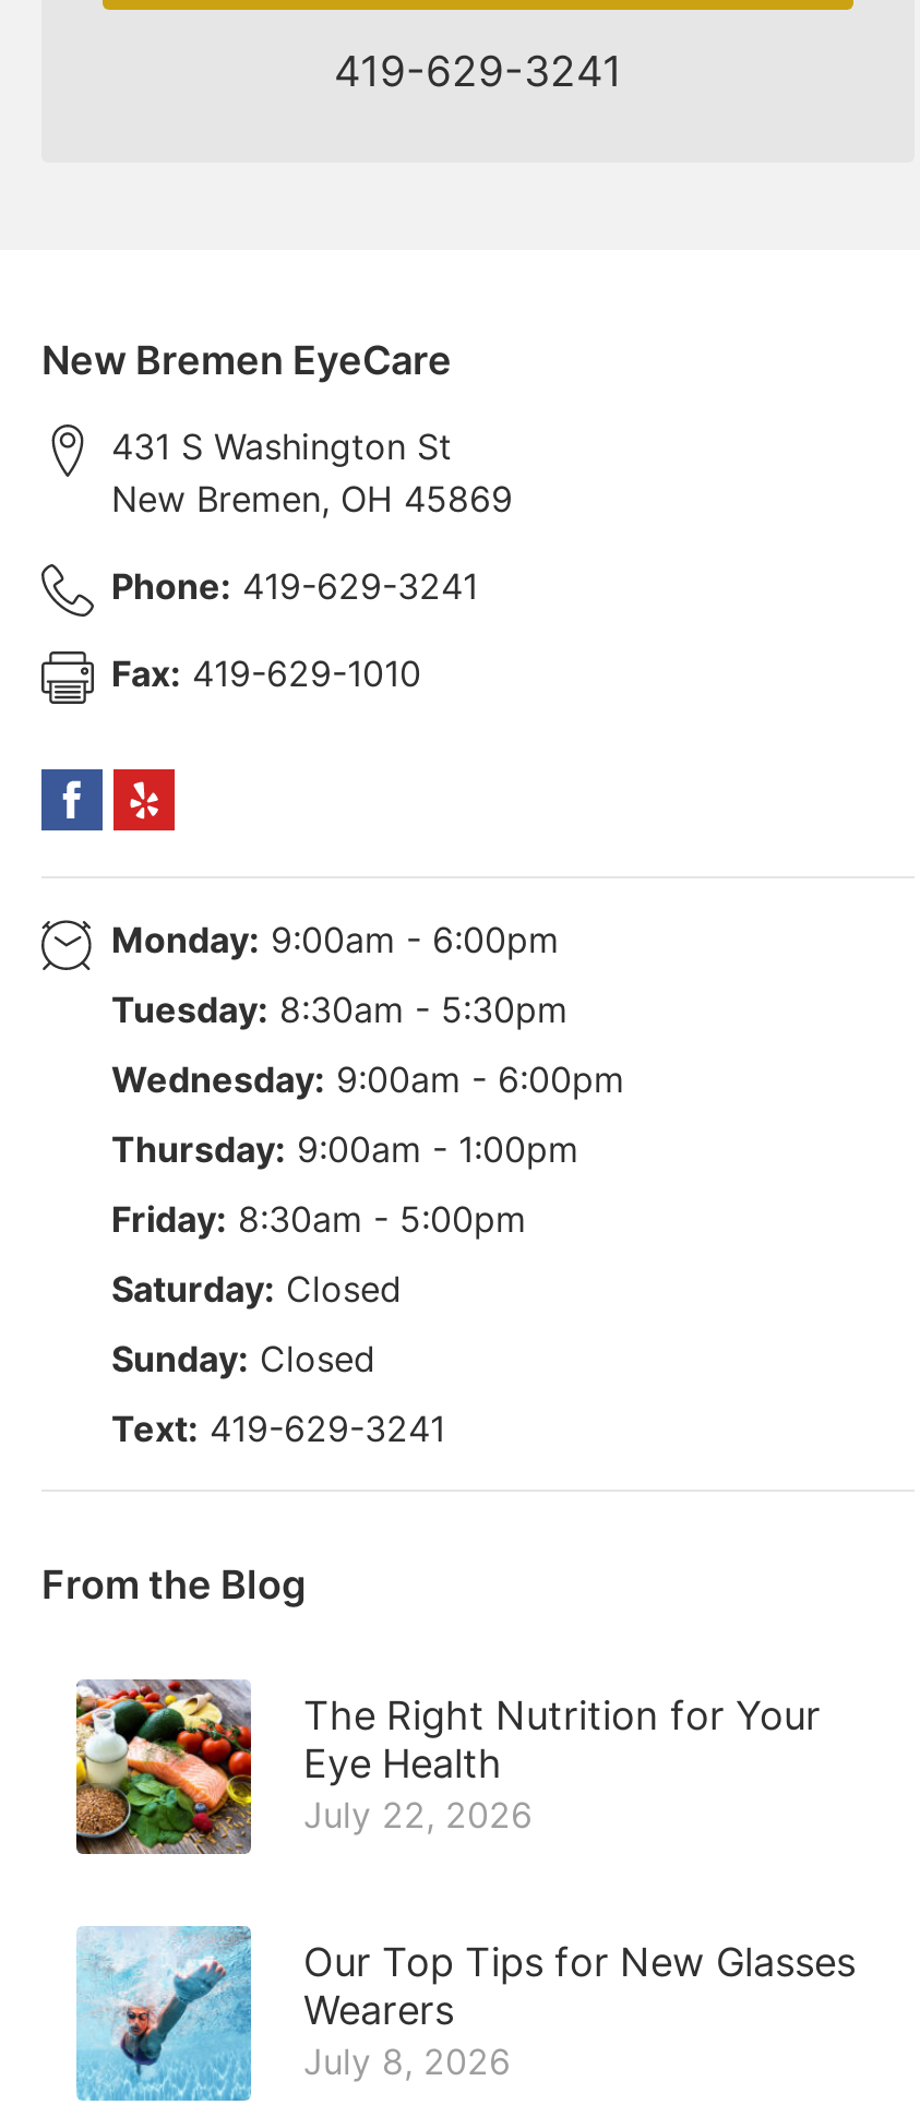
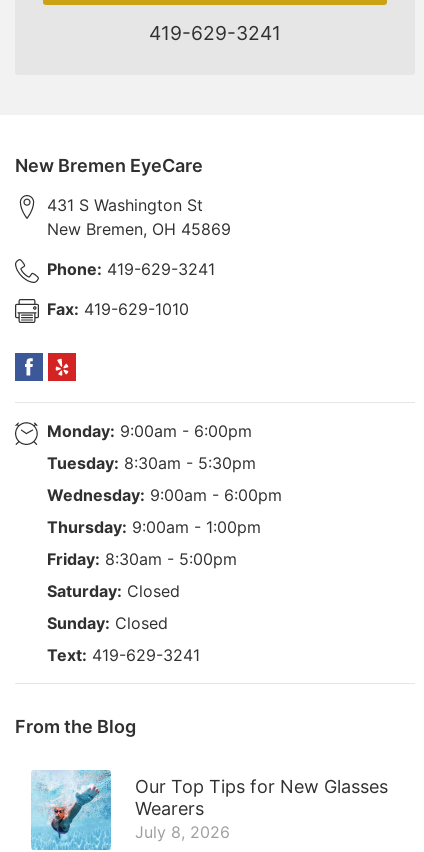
- [image]
- The Right Nutrition for Your
- Eye Health
- July 22, 2026
